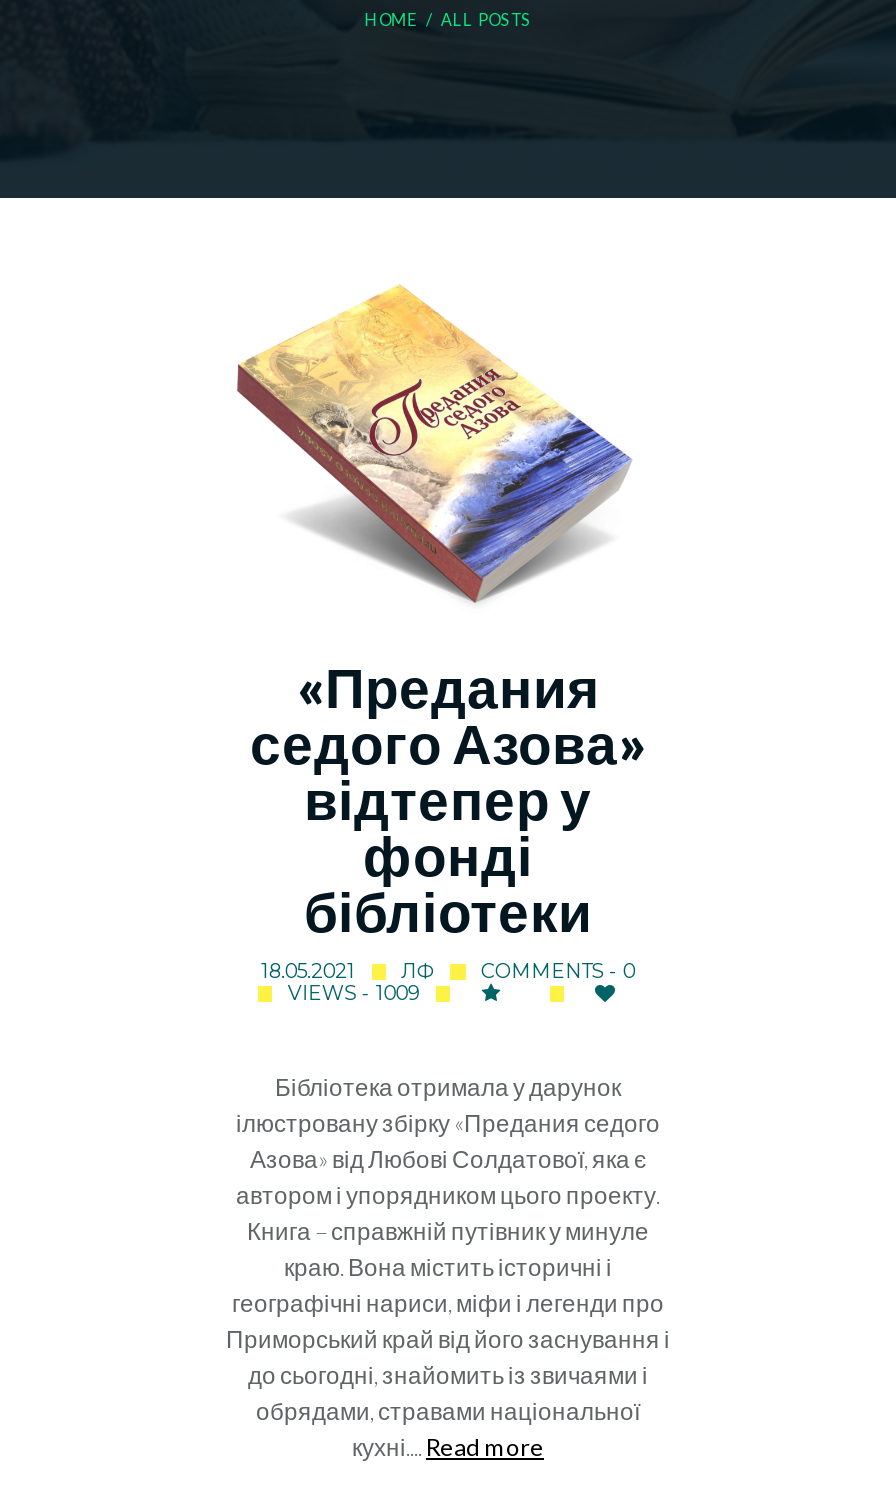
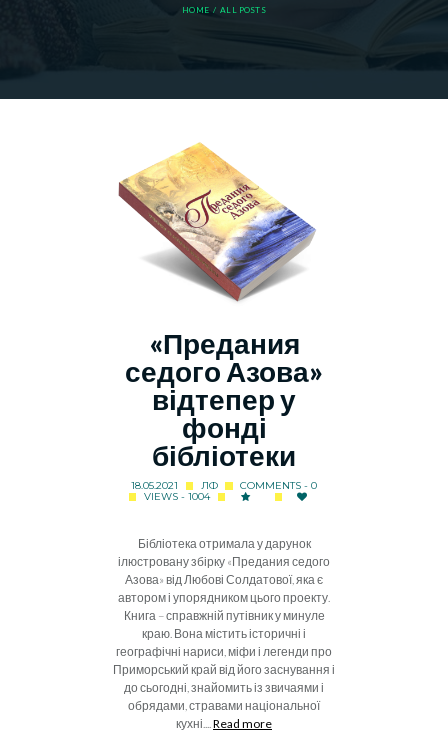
- VIEWS - 1009
+ VIEWS - 1004
